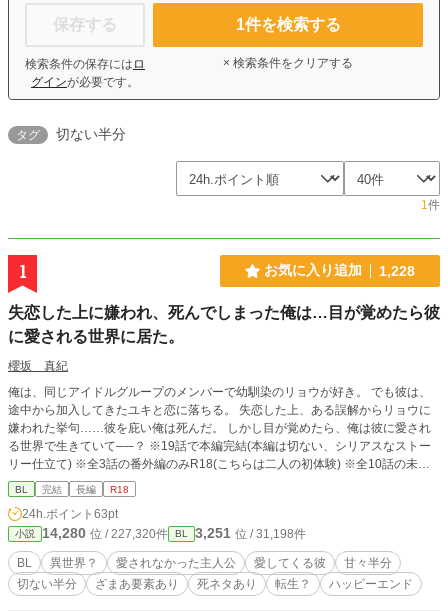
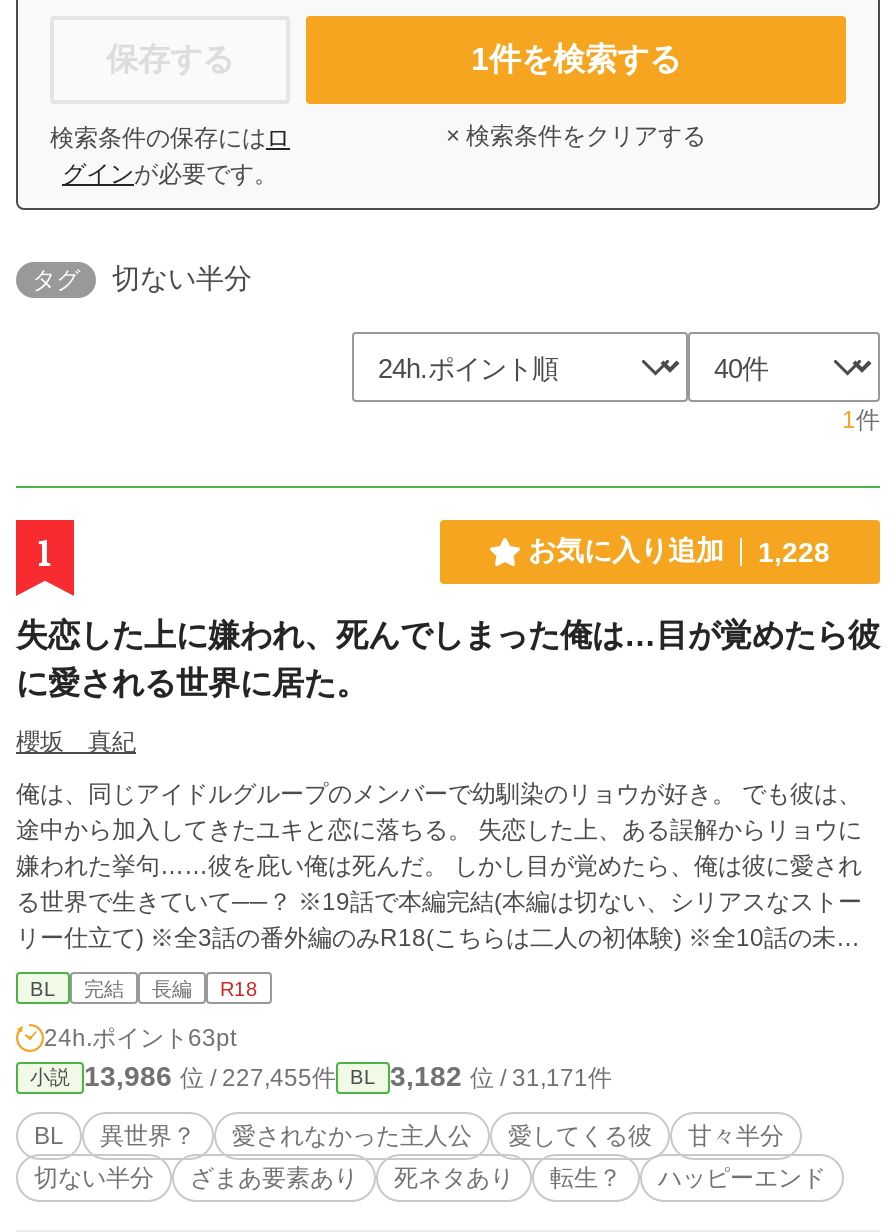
- 14,280位 / 227,320件
+ 13,986位 / 227,455件

- 3,251位 / 31,198件
+ 3,182位 / 31,171件
